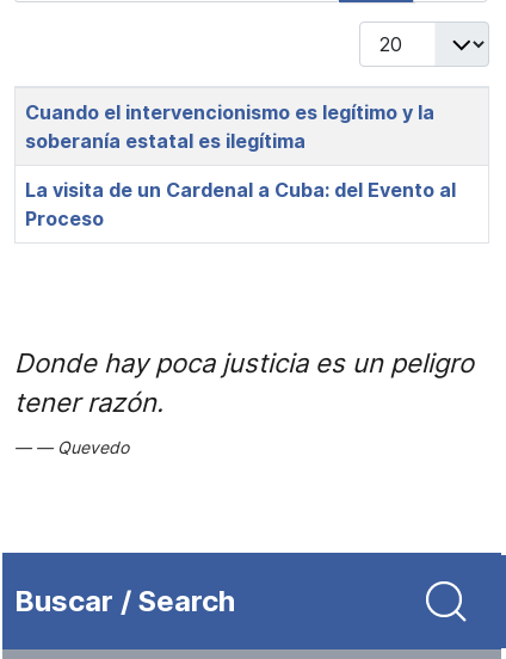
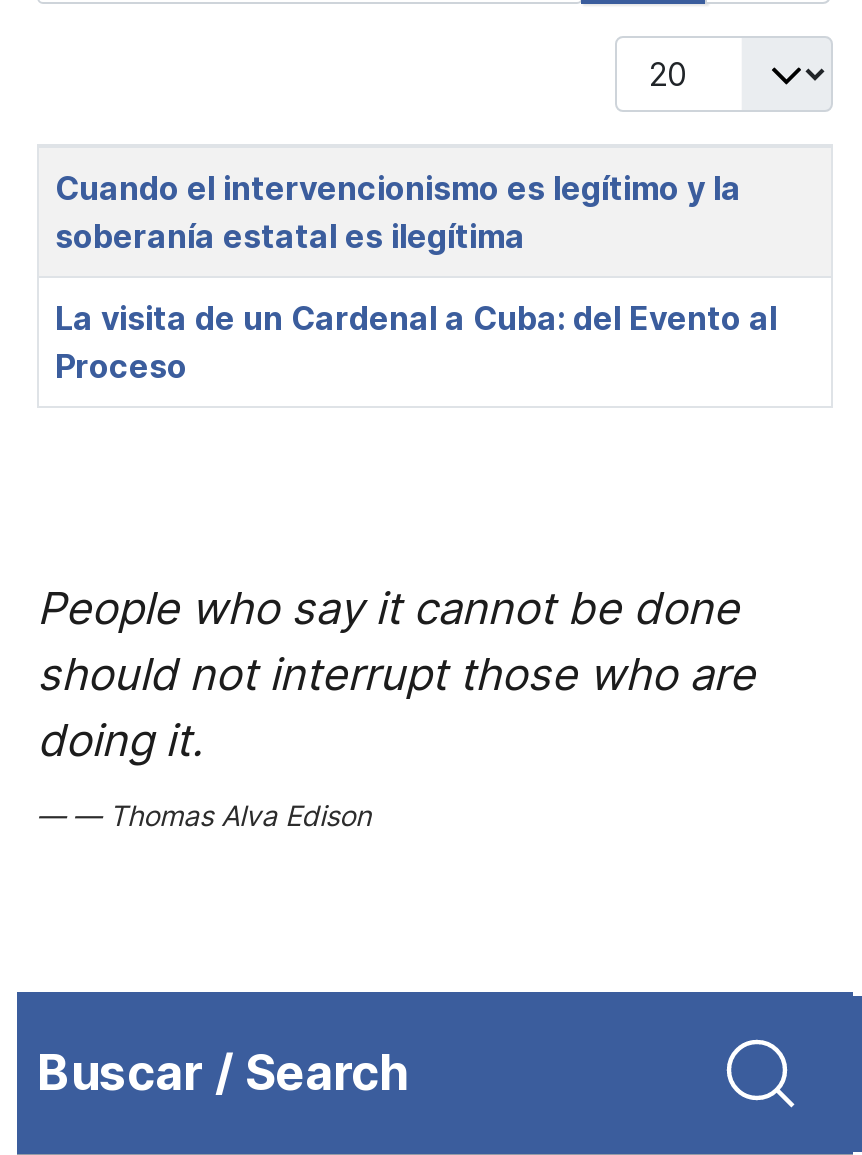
- Donde hay poca justicia es un peligro
- tener razón.
+ People who say it cannot be done
+ should not interrupt those who are
+ doing it.

- Quevedo
+ Thomas Alva Edison
